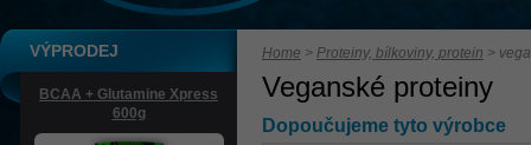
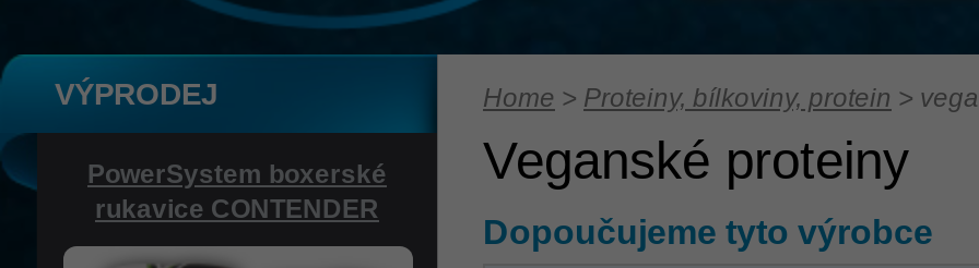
- BCAA + Glutamine Xpress
- 600g
+ PowerSystem boxerské
+ rukavice CONTENDER
